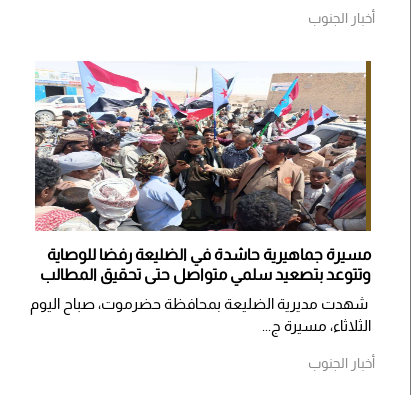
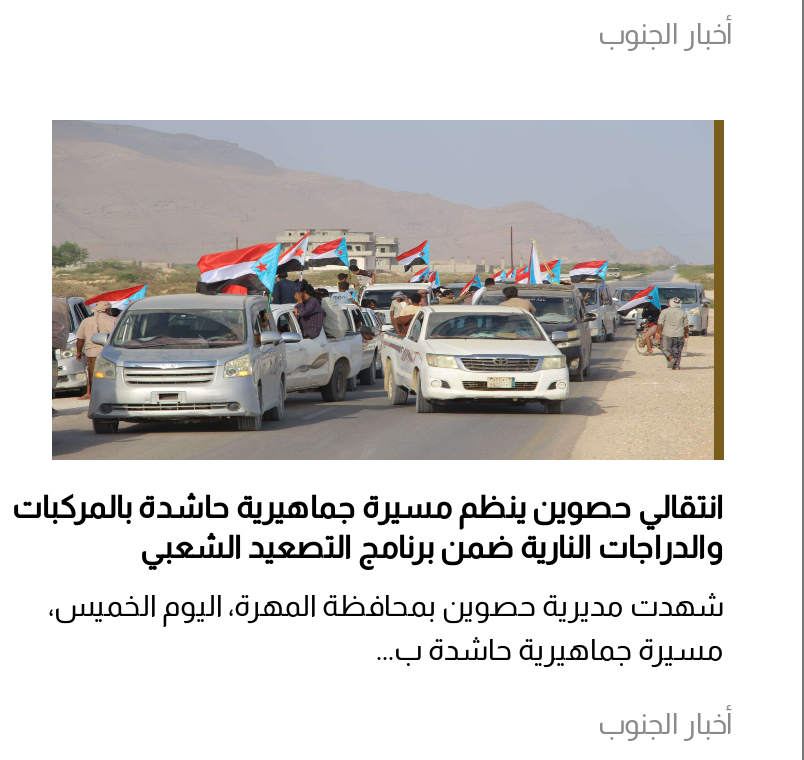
- [image]
- مسيرة جماهيرية حاشدة في الضليعة رفضا للوصاية
- وتتوعد بتصعيد سلمي متواصل حتى تحقيق المطالب
+ [image]
+ انتقالي حصوين ينظم مسيرة جماهيرية حاشدة بالمركبات
+ والدراجات النارية ضمن برنامج التصعيد الشعبي

- شهدت مديرية الضليعة بمحافظة حضرموت، صباح اليوم
- الثلاثاء، مسيرة ج...
+ شهدت مديرية حصوين بمحافظة المهرة، اليوم الخميس،
+ مسيرة جماهيرية حاشدة ب...
